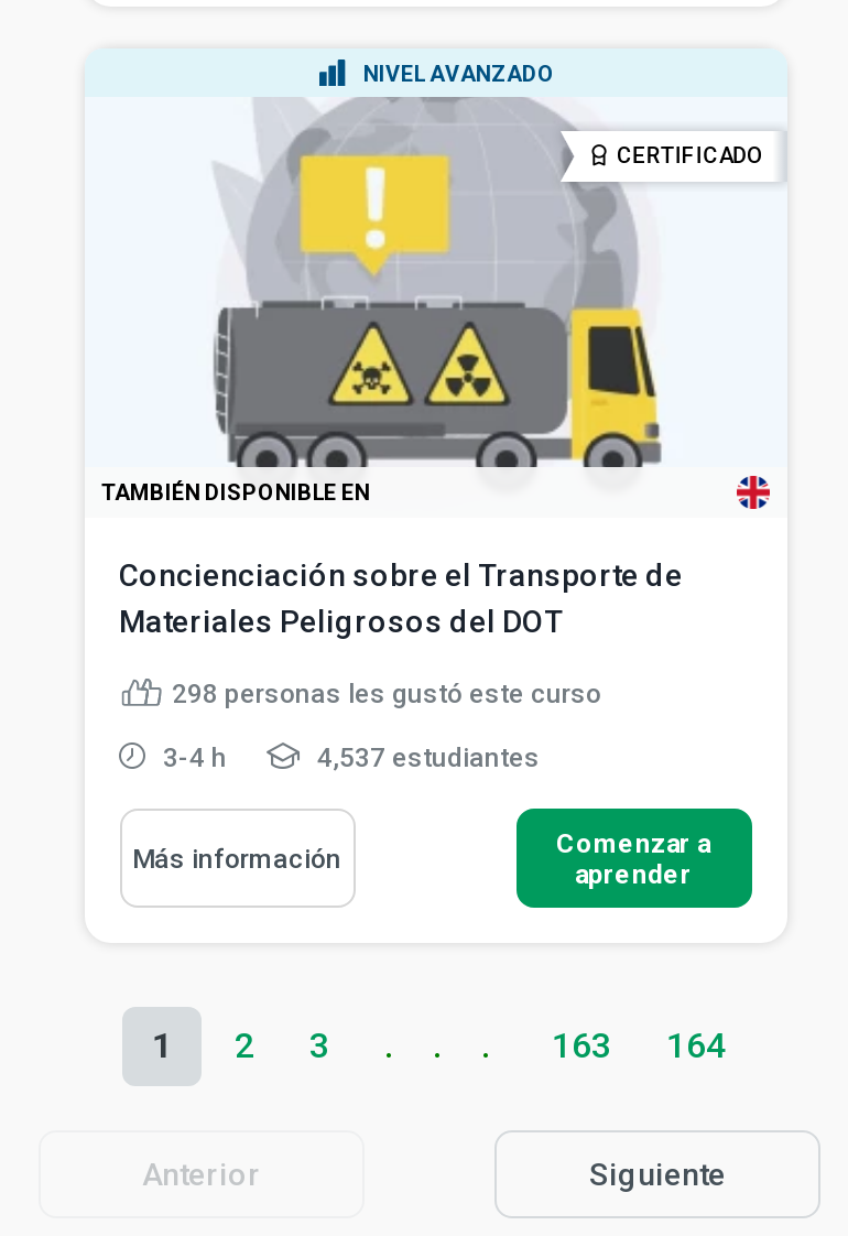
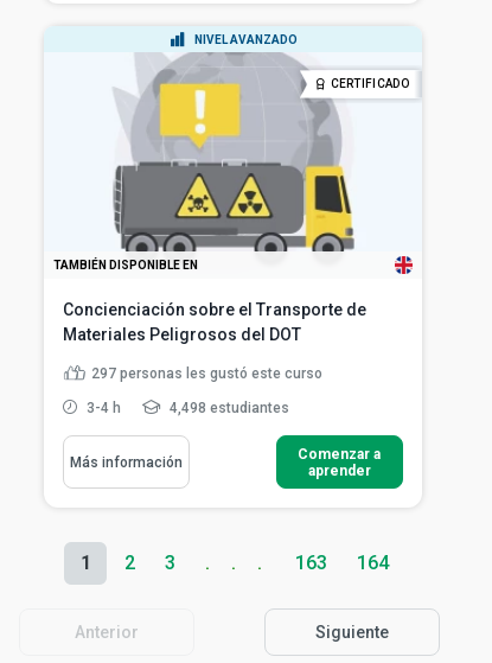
- 298 personas les gustó este curso
+ 297 personas les gustó este curso

- 4,537 estudiantes
+ 4,498 estudiantes
